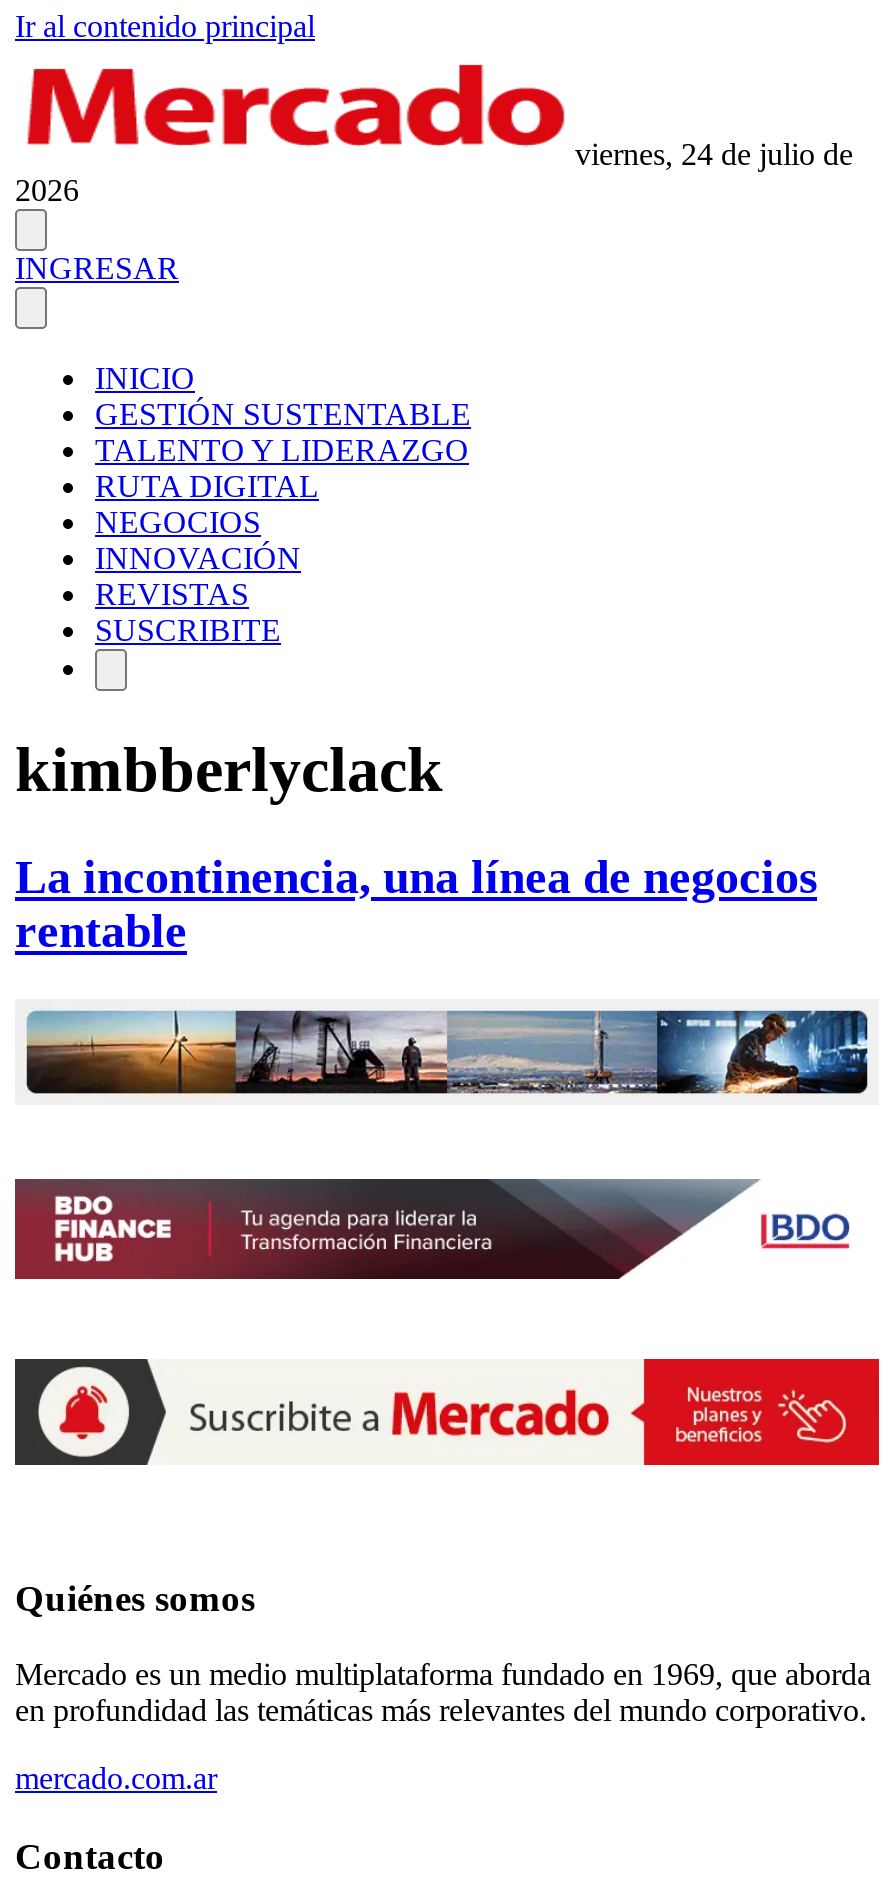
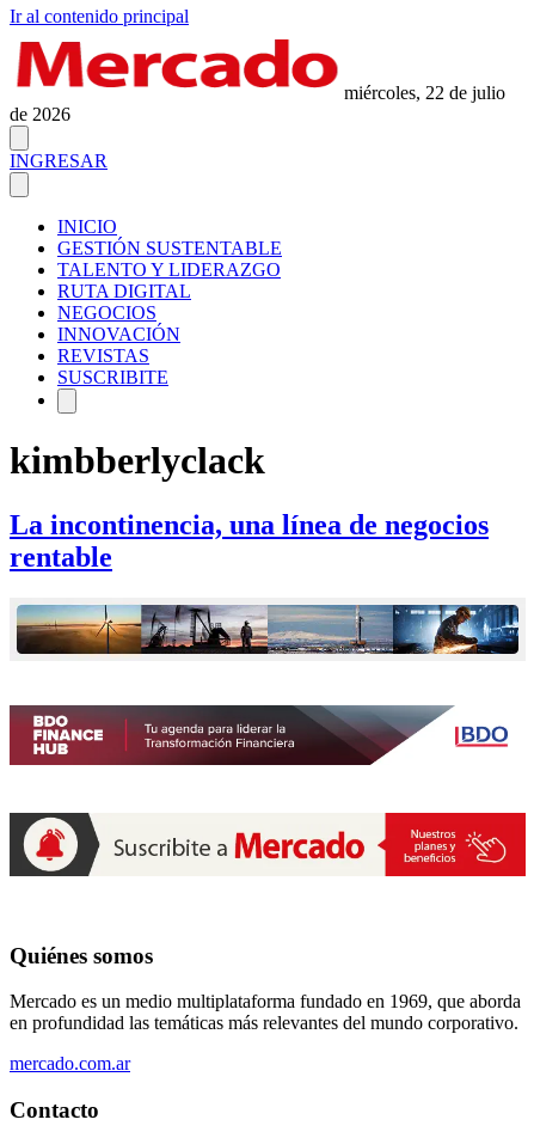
- viernes, 24 de julio de
- 2026
+ miércoles, 22 de julio
+ de 2026
